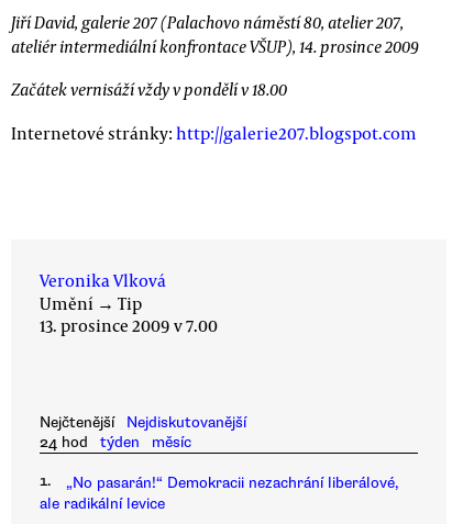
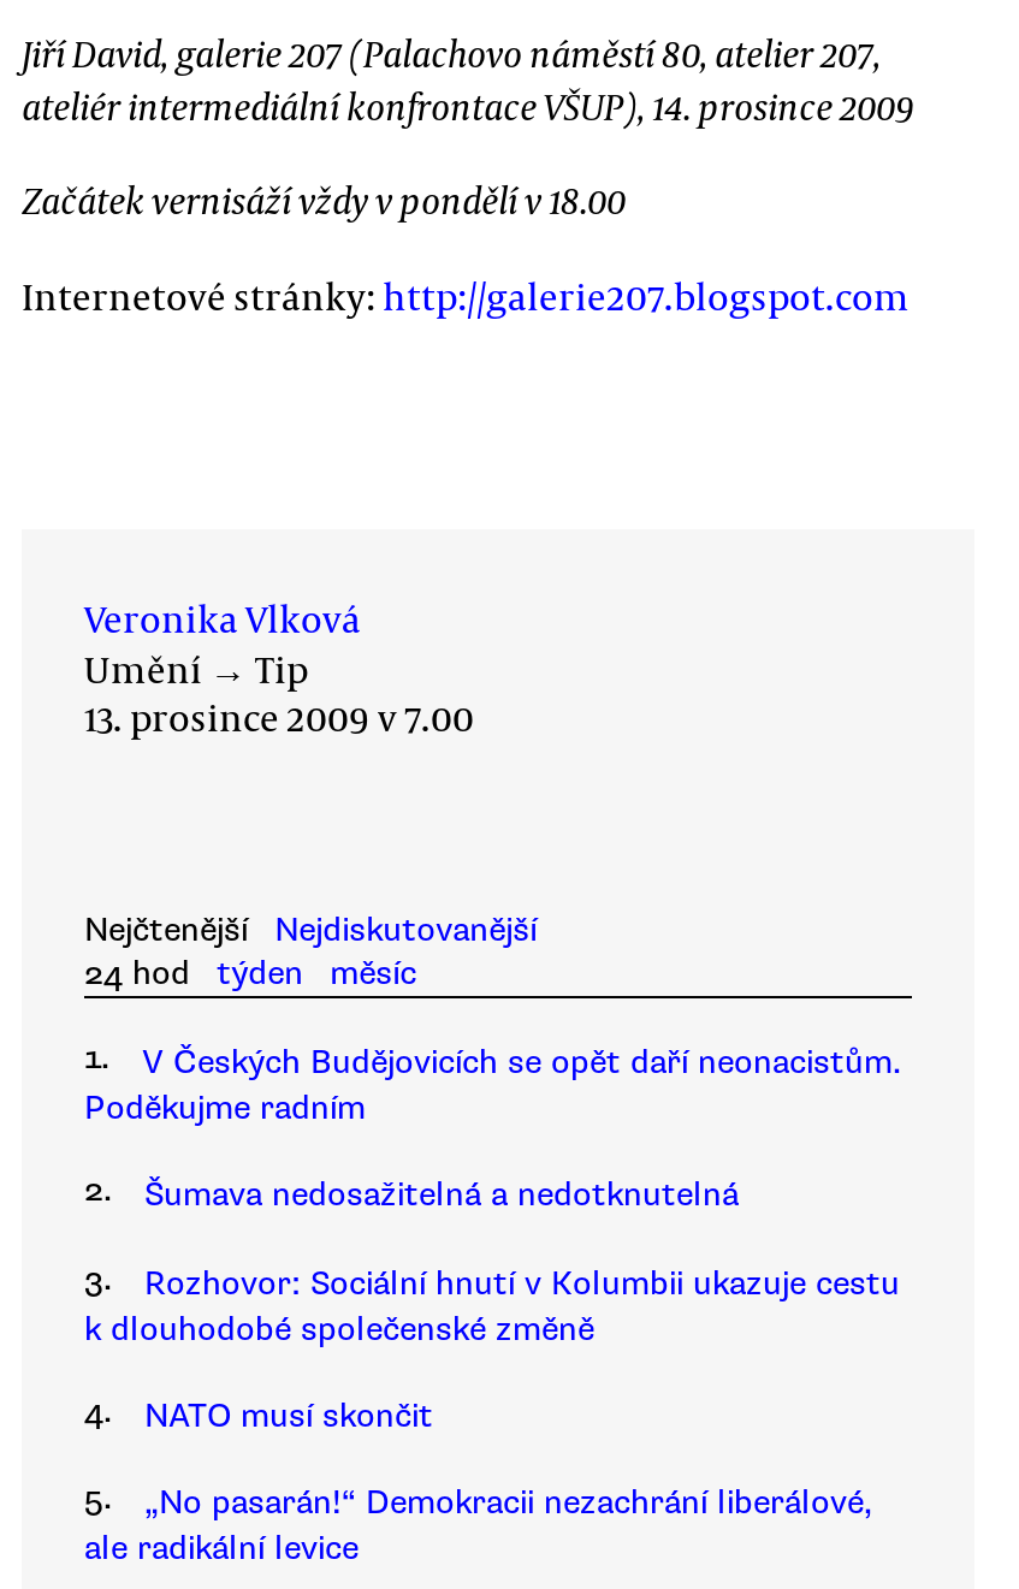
+ V Českých Budějovicích se opět daří neonacistům.
+ Poděkujme radním
+ 2.
+ Šumava nedosažitelná a nedotknutelná
+ 3.
+ Rozhovor: Sociální hnutí v Kolumbii ukazuje cestu
+ k dlouhodobé společenské změně
+ 4.
+ NATO musí skončit
+ 5.
